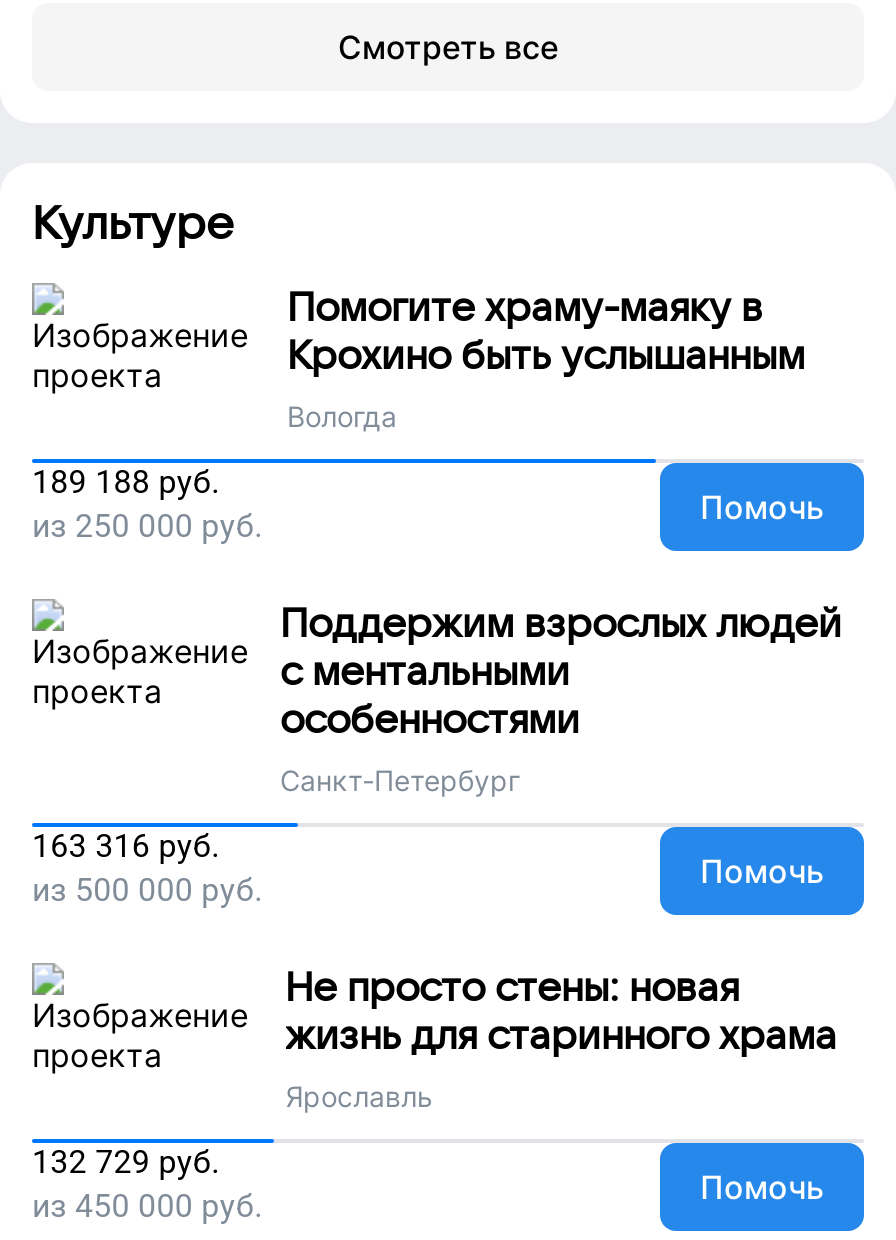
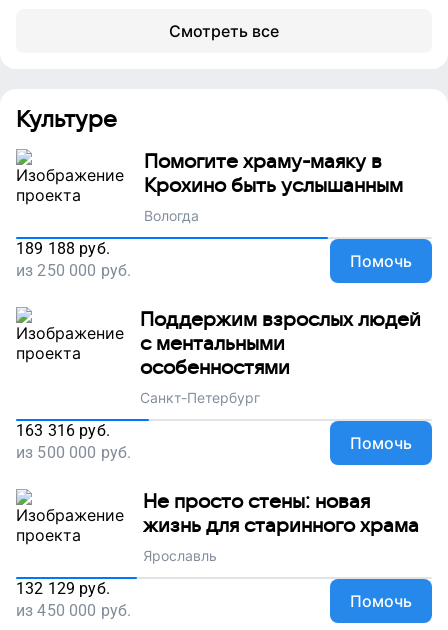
- 132 729 руб.
+ 132 129 руб.
